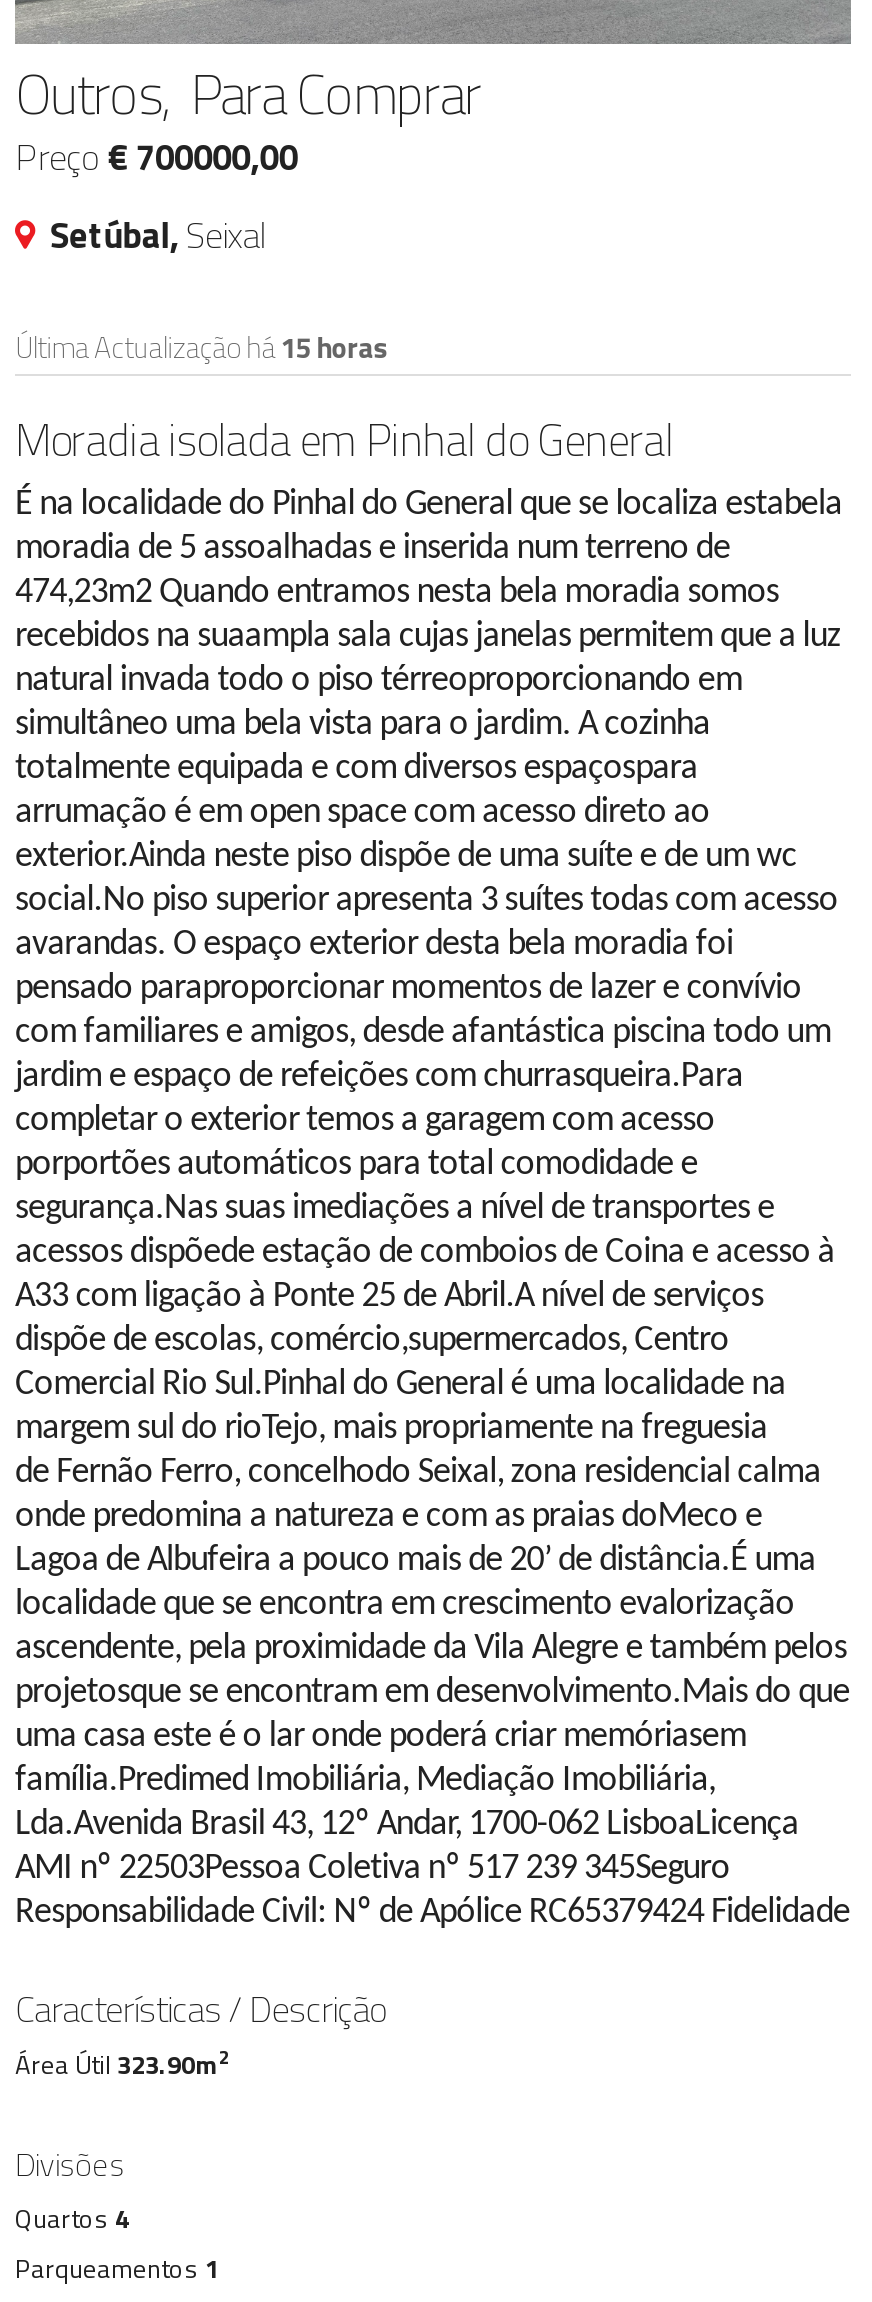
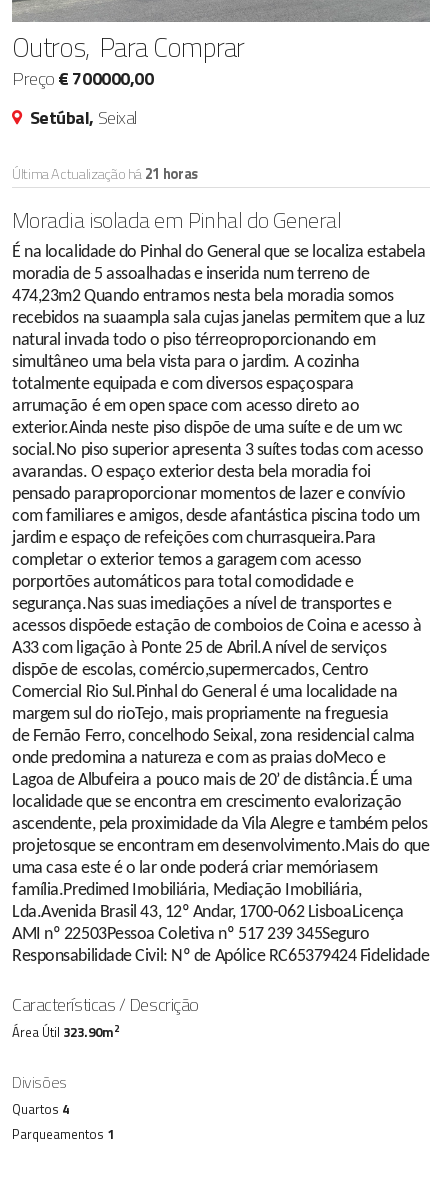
- Última Actualização há15 horas
+ Última Actualização há21 horas
